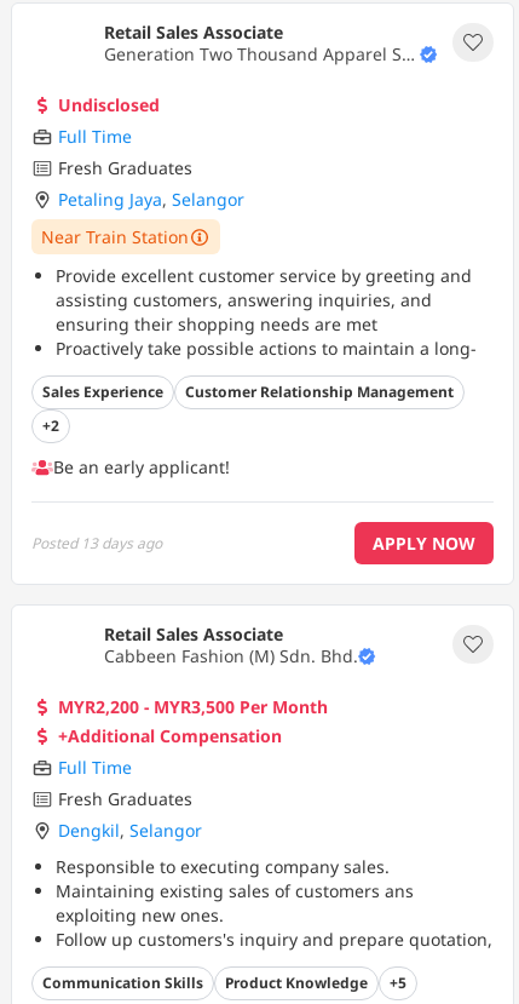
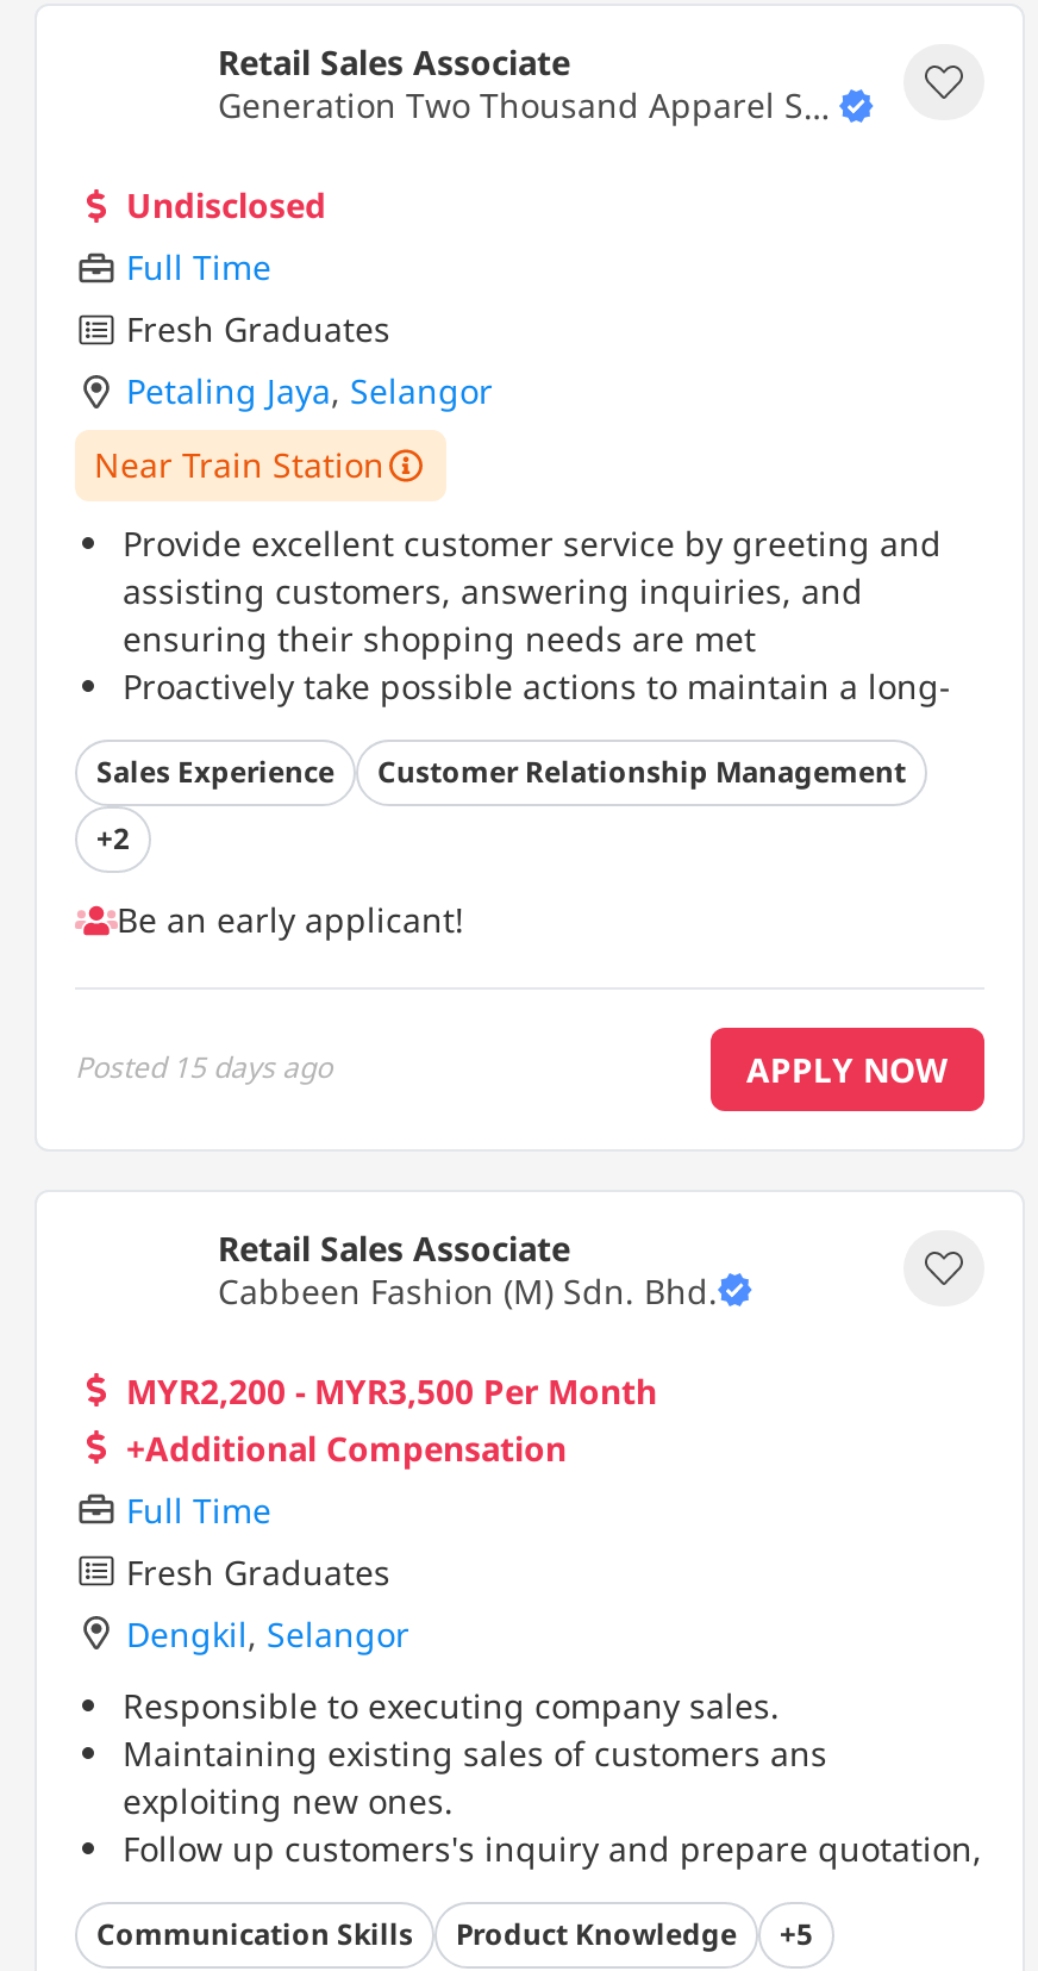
- Posted 13 days ago
+ Posted 15 days ago
